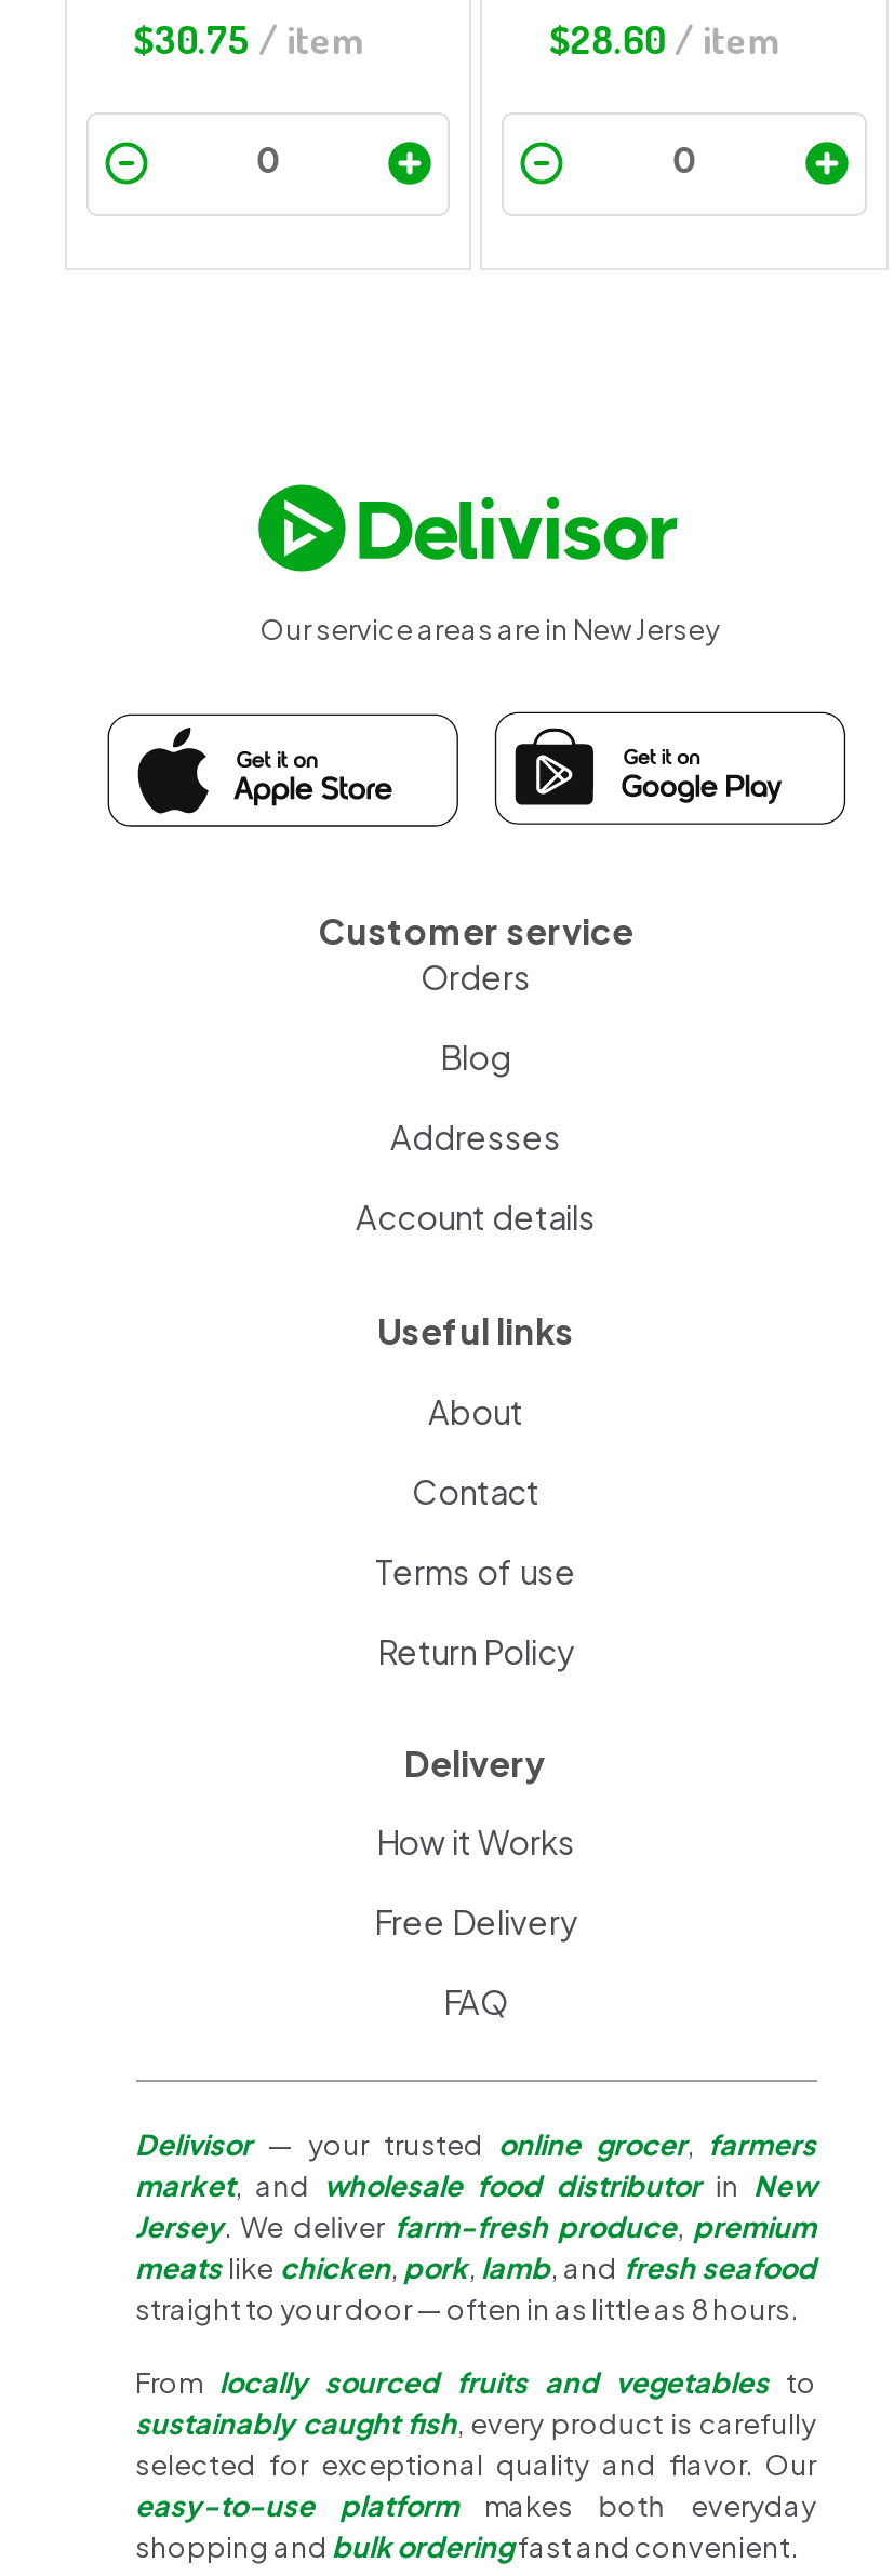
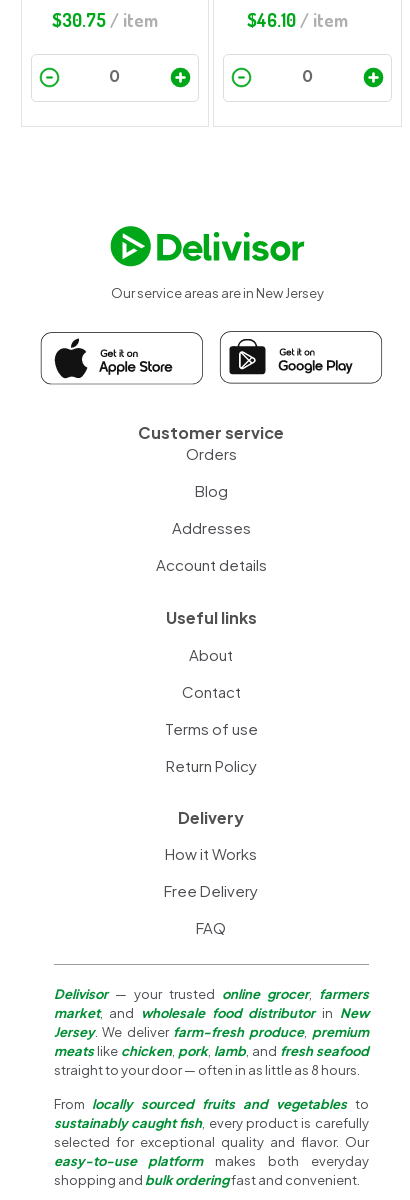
- $28.60 / item
+ $46.10 / item
